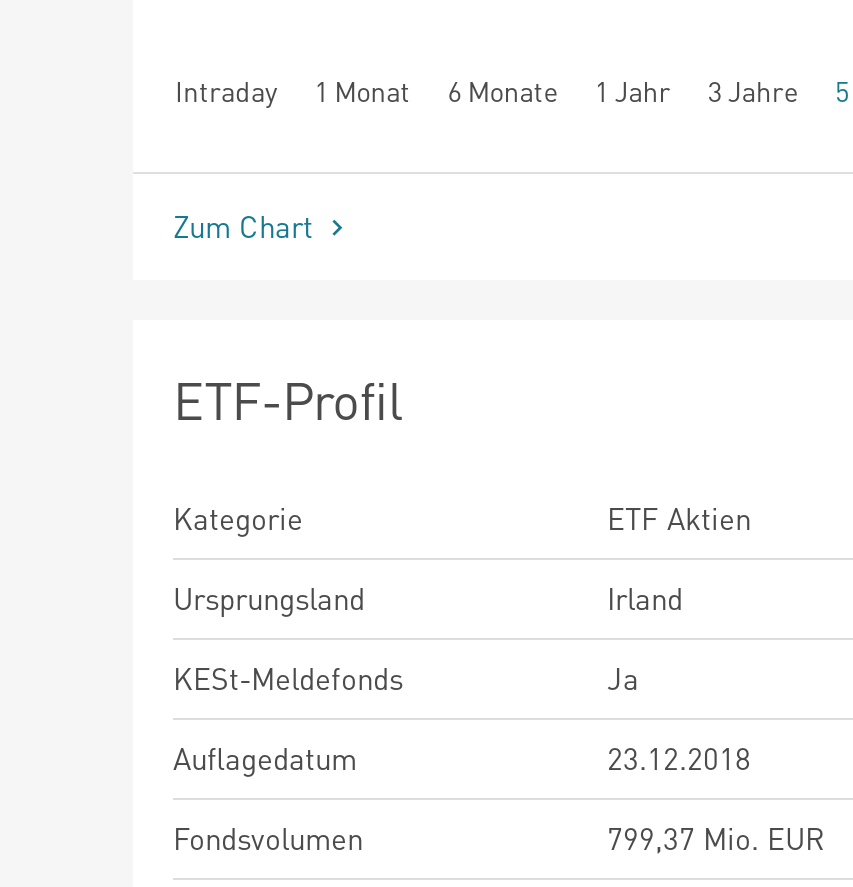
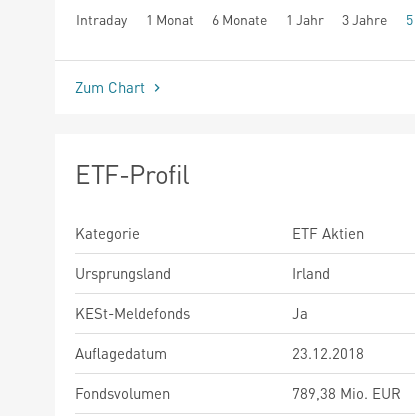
- 799,37 Mio. EUR
+ 789,38 Mio. EUR
